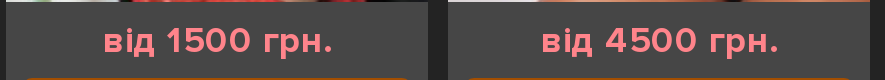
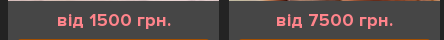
- від 4500 грн.
+ від 7500 грн.
